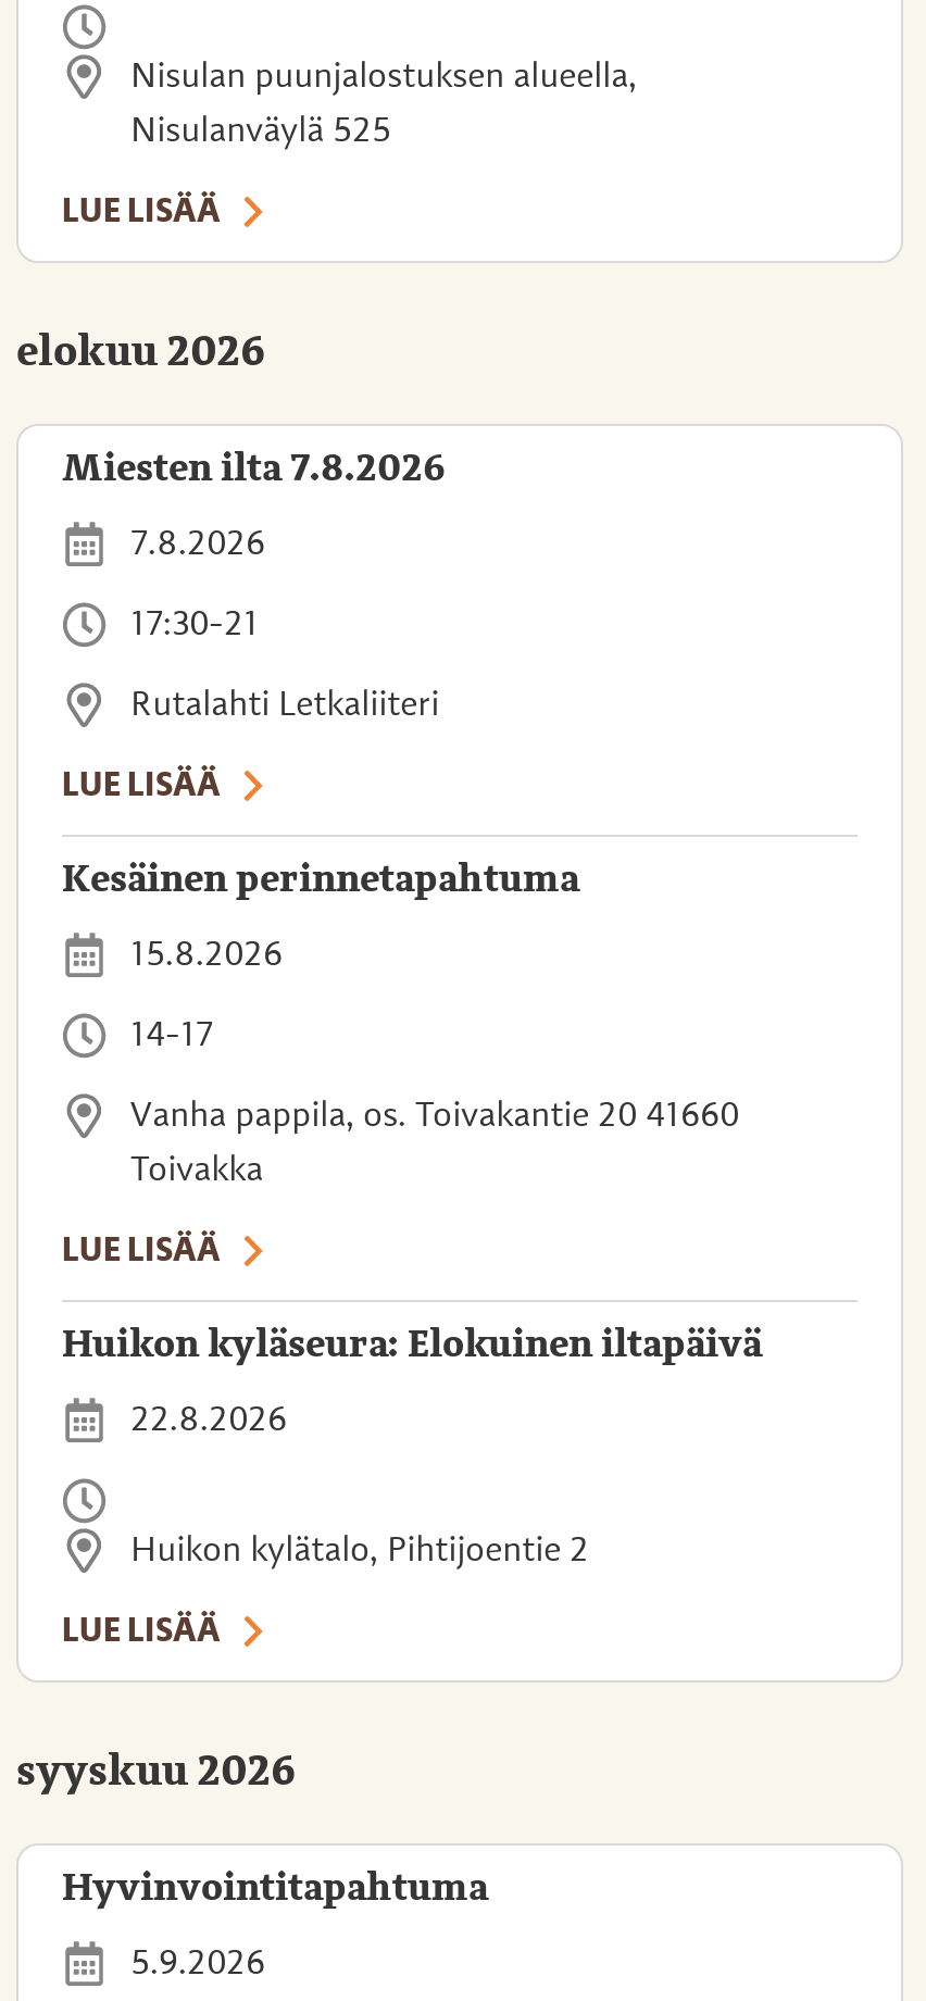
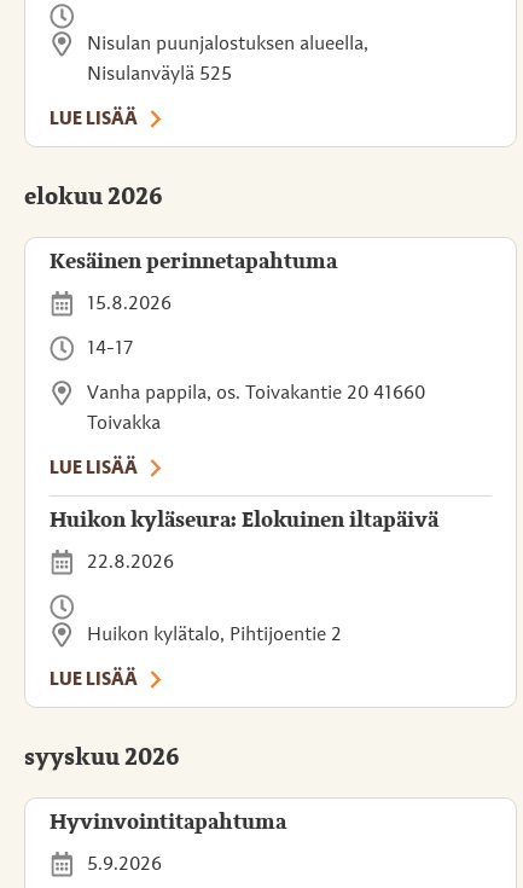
- Miesten ilta 7.8.2026
- 7.8.2026
- 17:30-21
- Rutalahti Letkaliiteri
- LUE LISÄÄ
